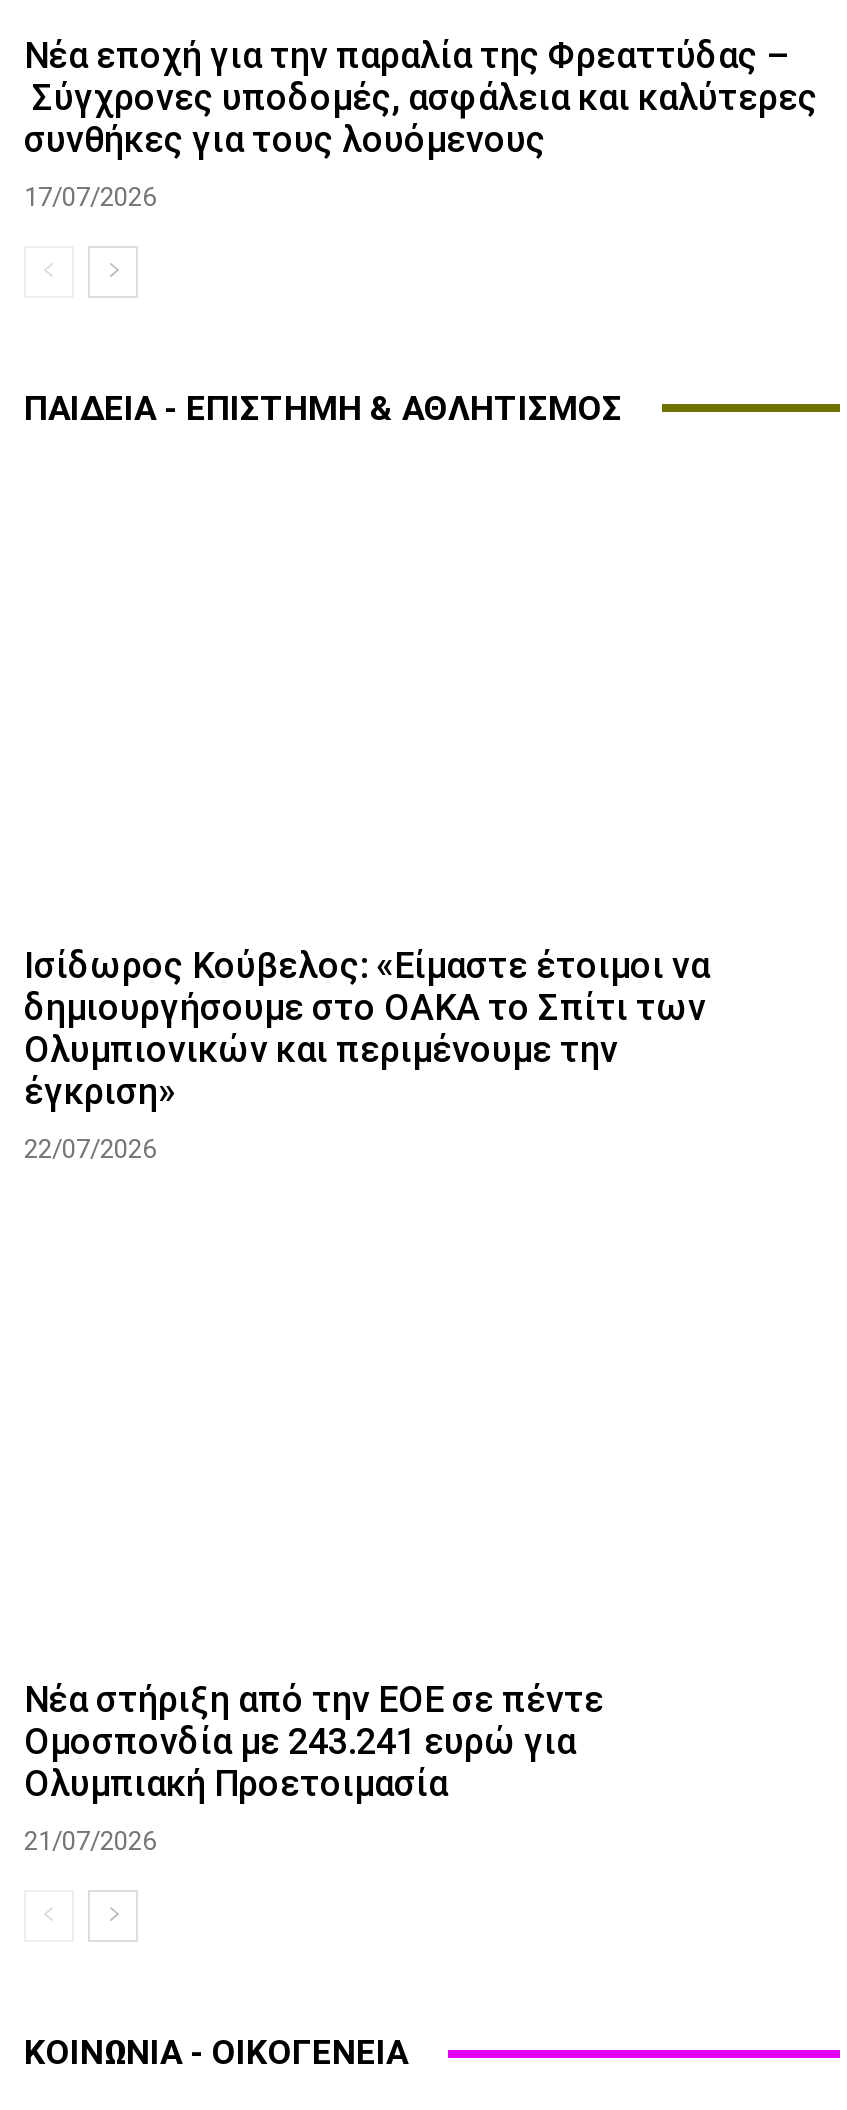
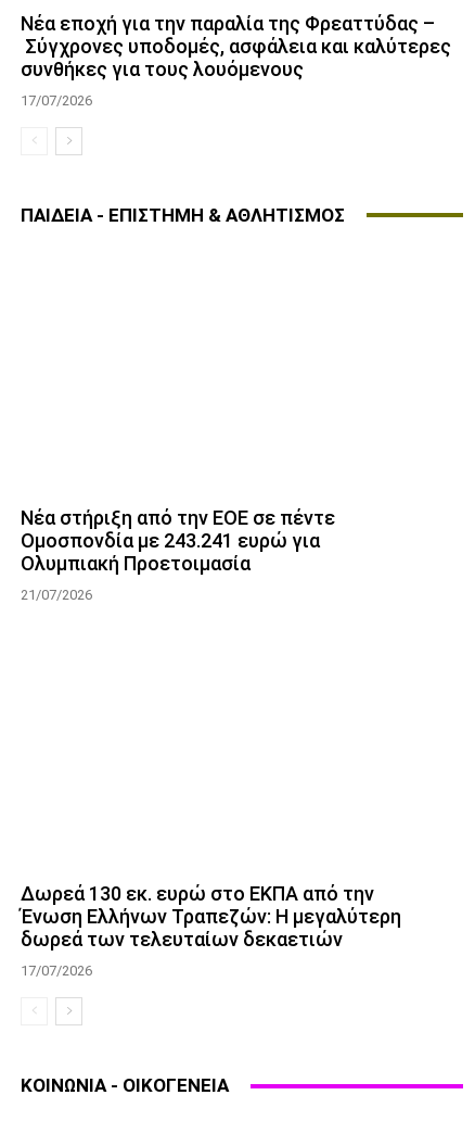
- Ισίδωρος Κούβελος: «Είμαστε έτοιμοι να
- δημιουργήσουμε στο ΟΑΚΑ το Σπίτι των
- Ολυμπιονικών και περιμένουμε την
- έγκριση»
- 22/07/2026

moved up: Νέα στήριξη από την ΕΟΕ σε πέντε | Ομοσπονδία με 243.241 ευρώ για | Ολυμπιακή Προετοιμασία | 21/07/2026

+ Δωρεά 130 εκ. ευρώ στο ΕΚΠΑ από την
+ Ένωση Ελλήνων Τραπεζών: Η μεγαλύτερη
+ δωρεά των τελευταίων δεκαετιών
+ 17/07/2026
